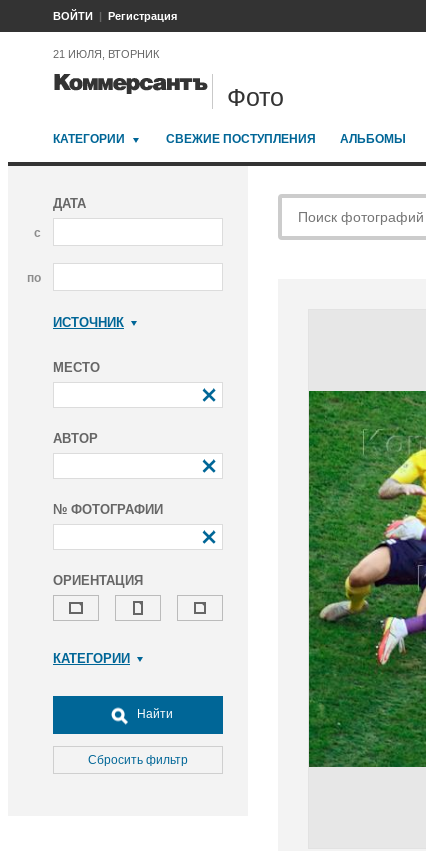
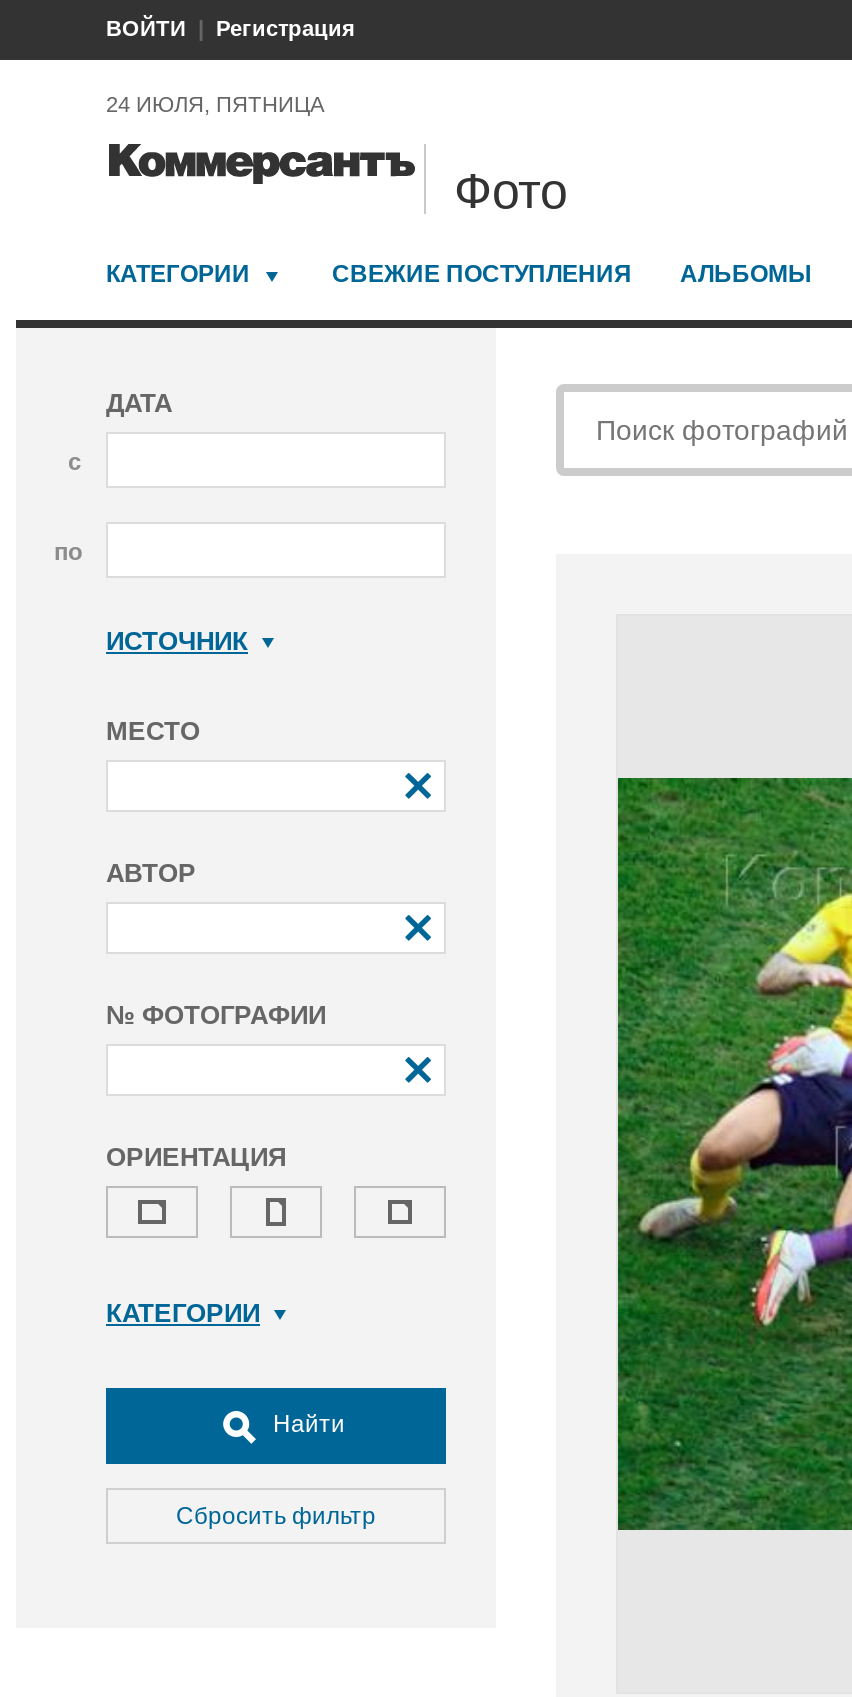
- 21 ИЮЛЯ, ВТОРНИК
+ 24 ИЮЛЯ, ПЯТНИЦА
